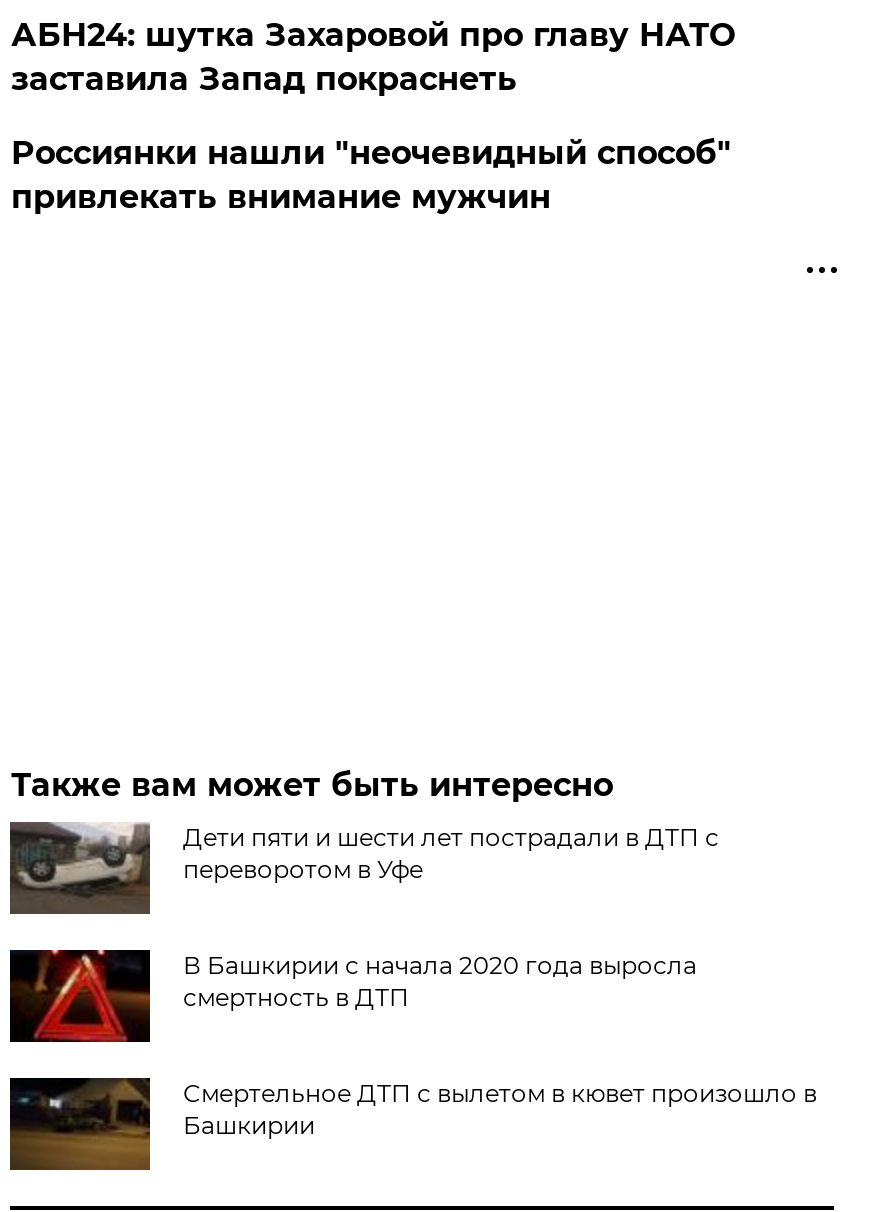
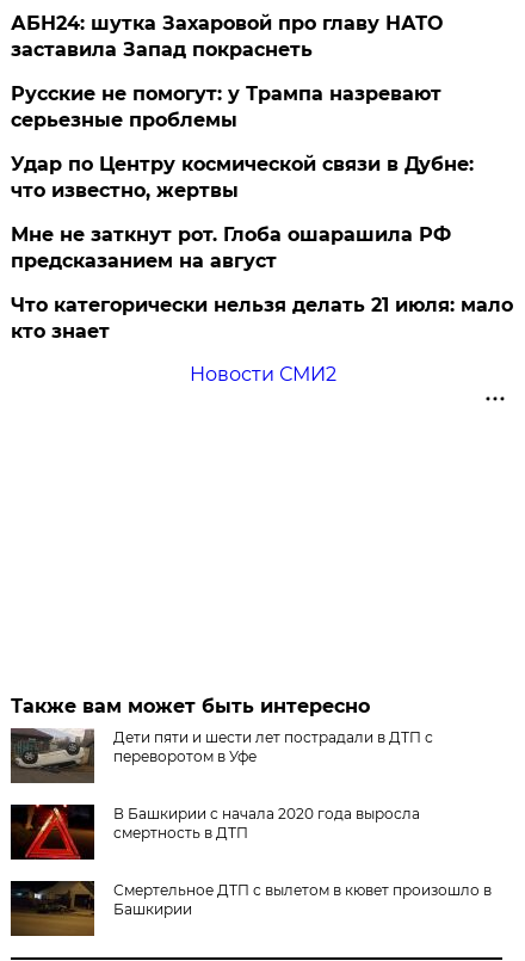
- Россиянки нашли "неочевидный способ"
- привлекать внимание мужчин
+ Русские не помогут: у Трампа назревают
+ серьезные проблемы
+ Удар по Центру космической связи в Дубне:
+ что известно, жертвы
+ Мне не заткнут рот. Глоба ошарашила РФ
+ предсказанием на август
+ Что категорически нельзя делать 21 июля: мало
+ кто знает
+ Новости СМИ2
